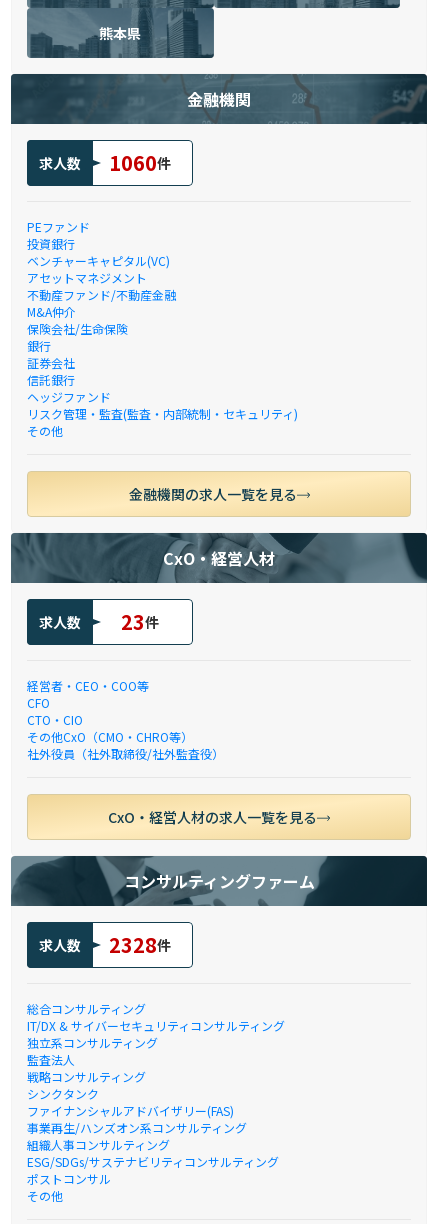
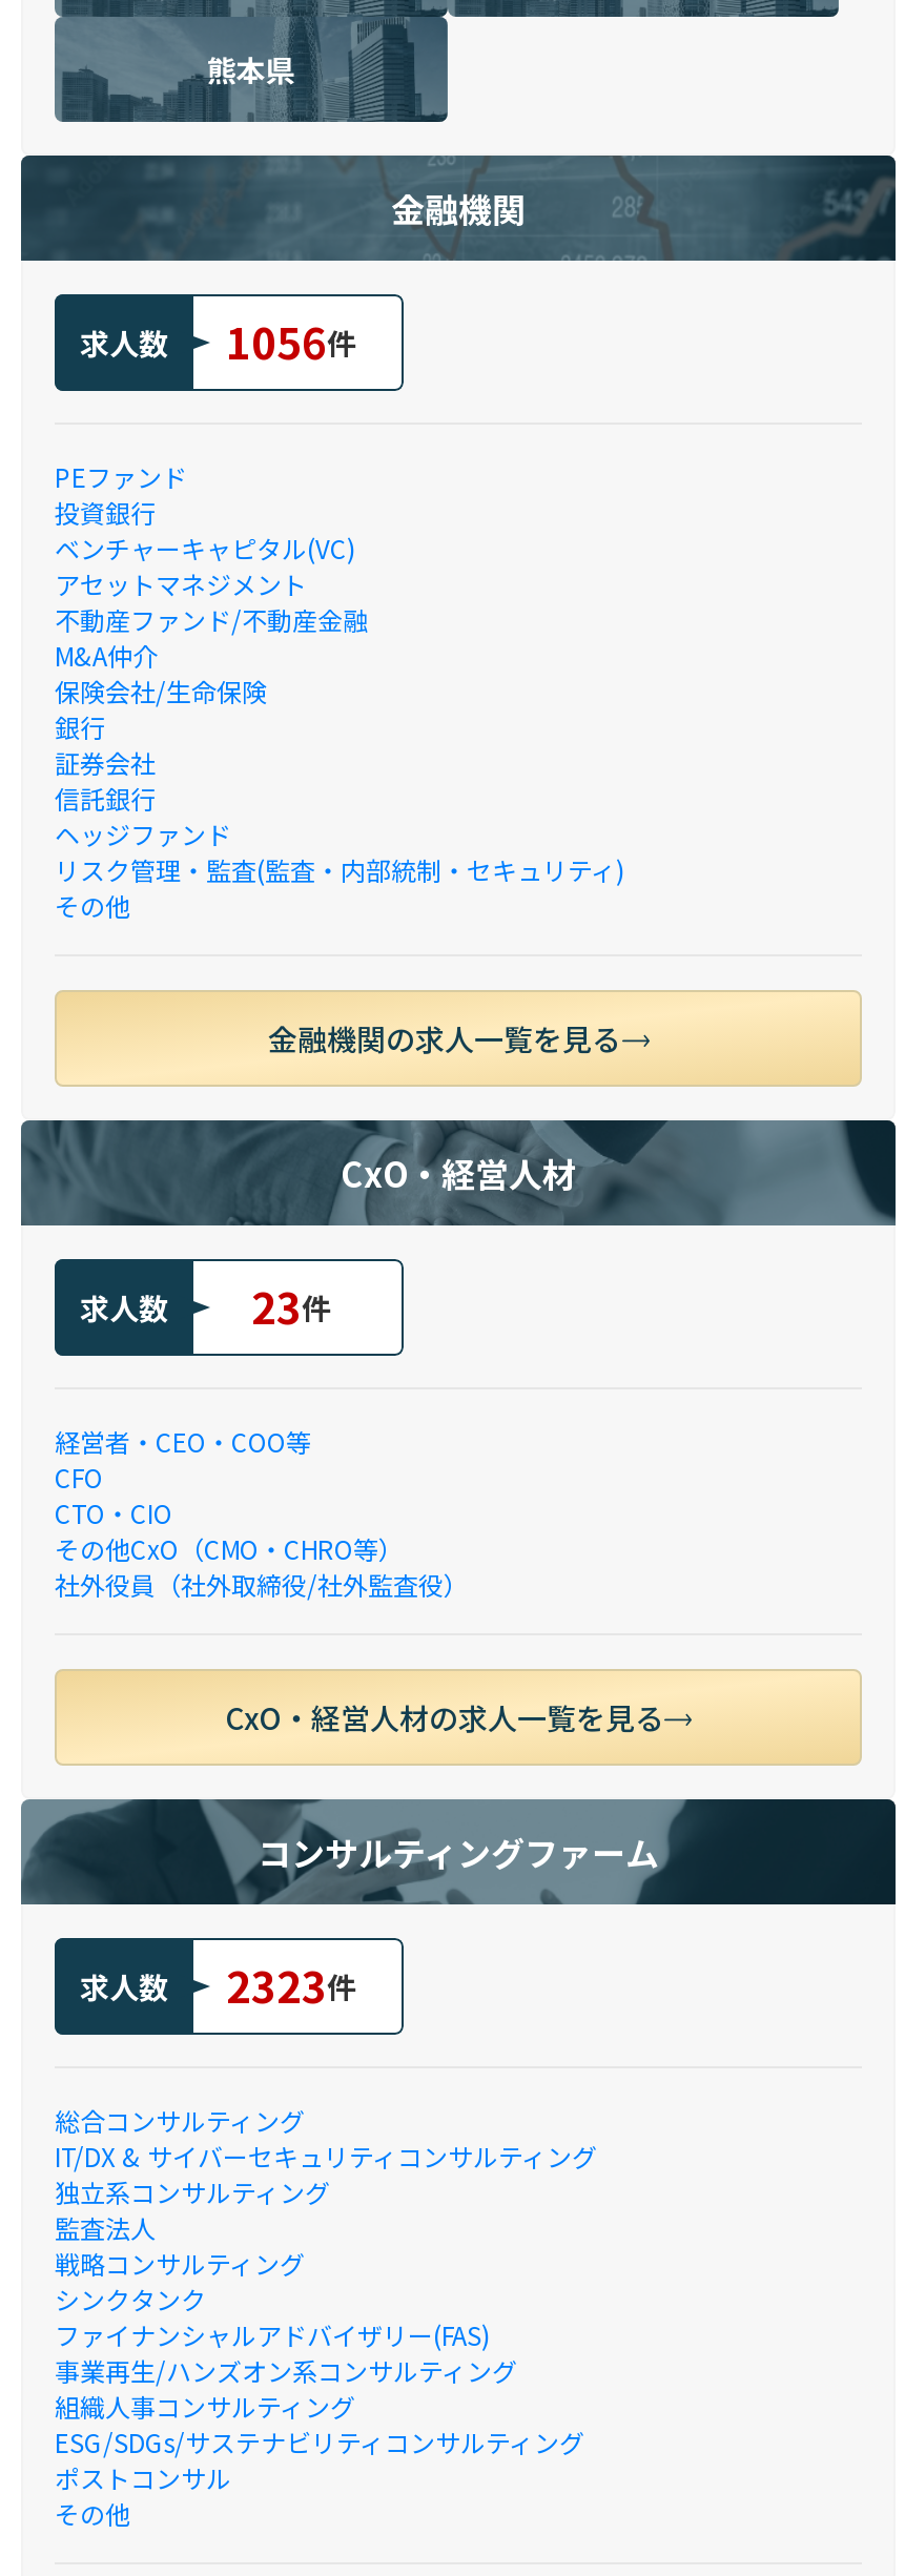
- 求人数 1060件
+ 求人数 1056件

- 求人数 2328件
+ 求人数 2323件
